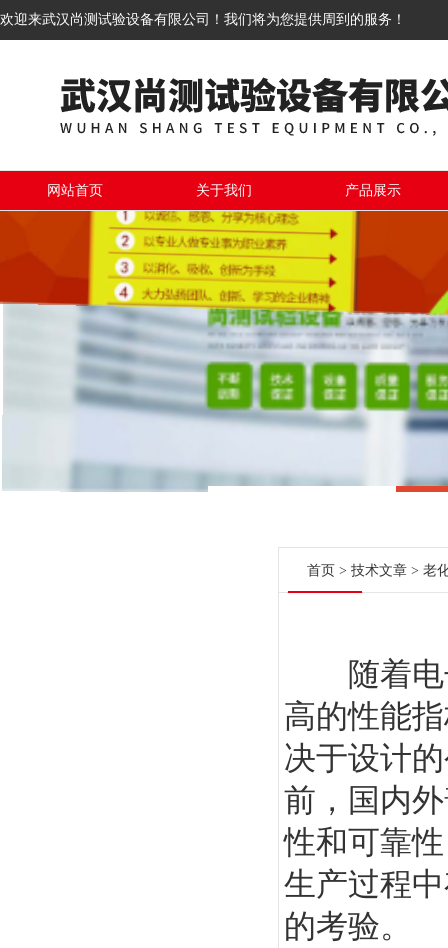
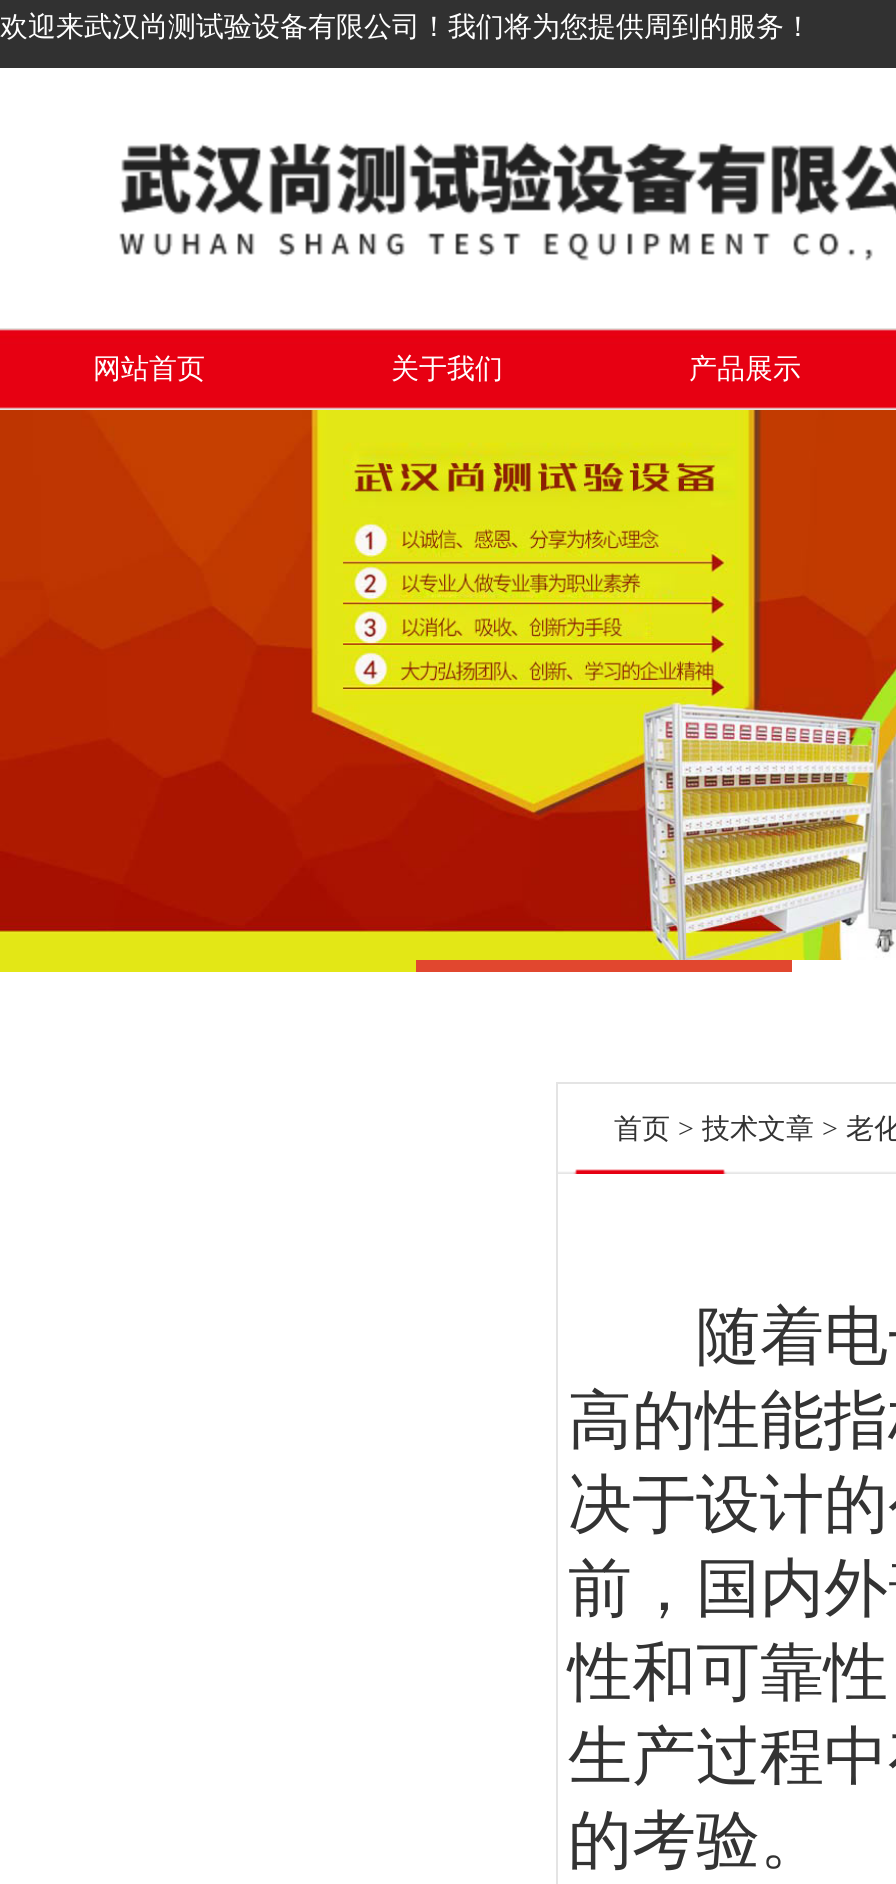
- [image]
+ [image]
